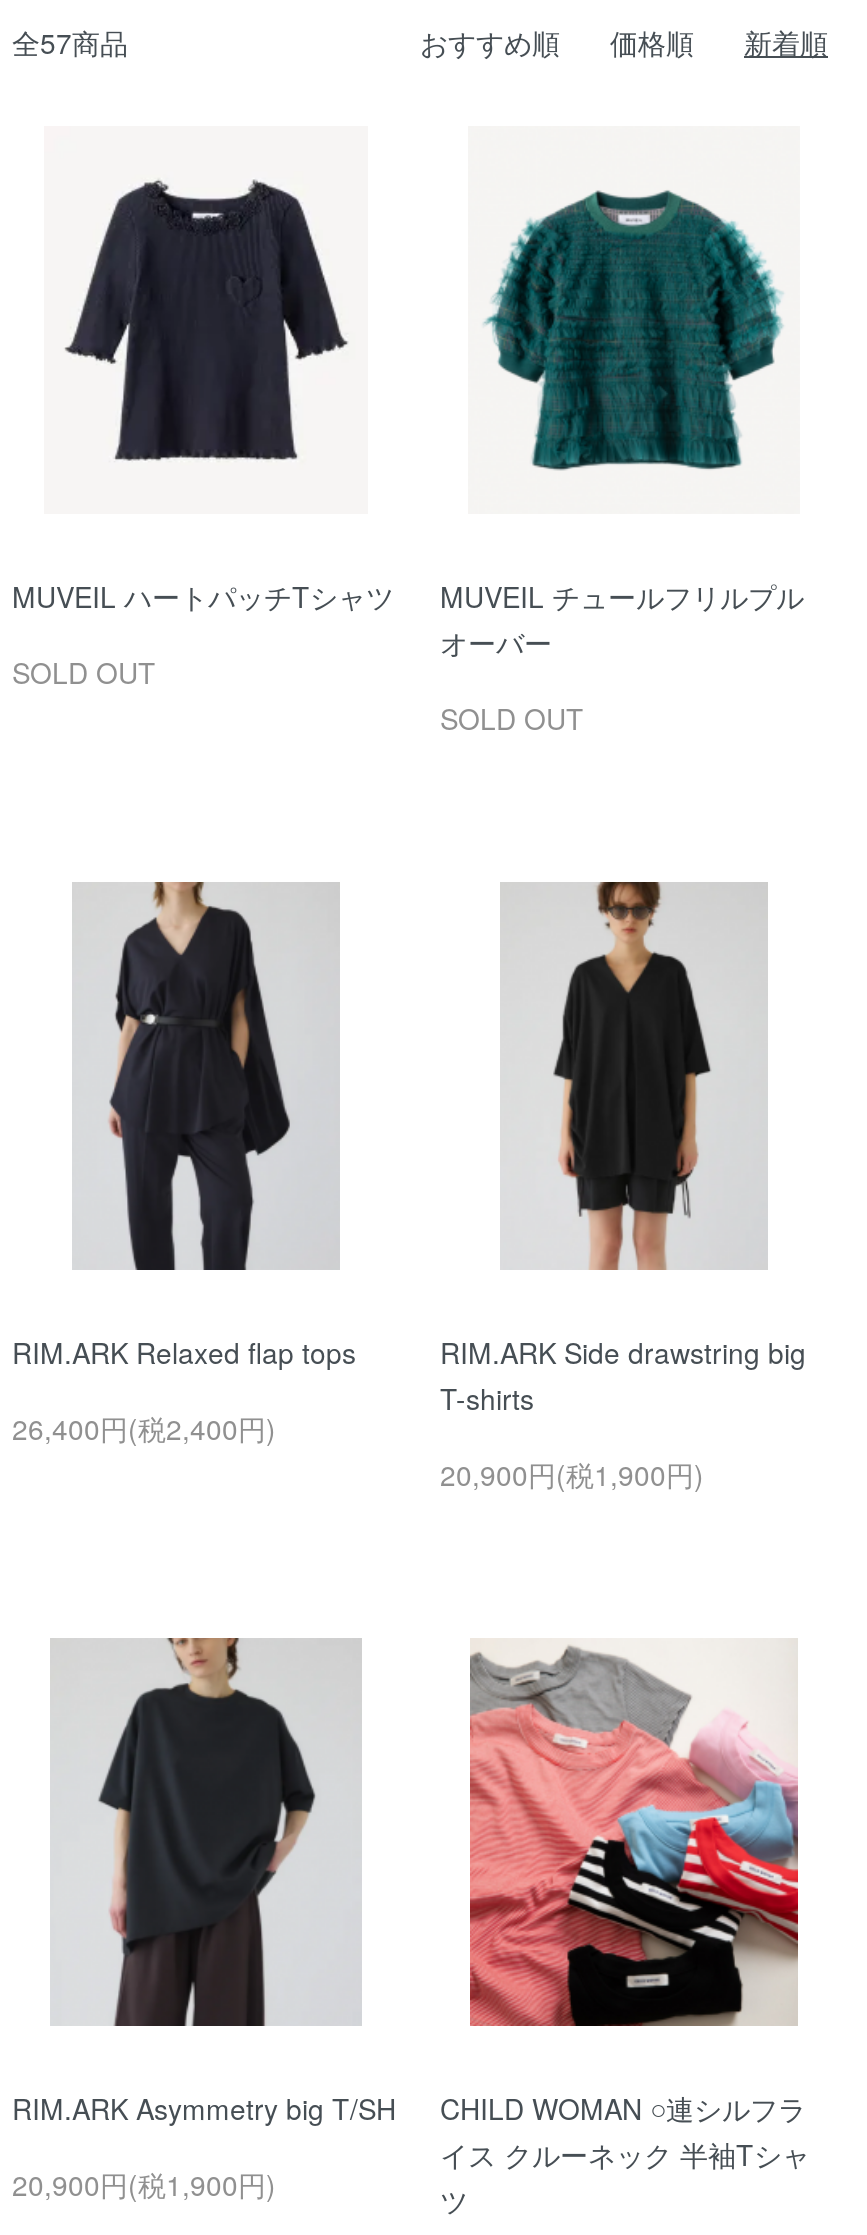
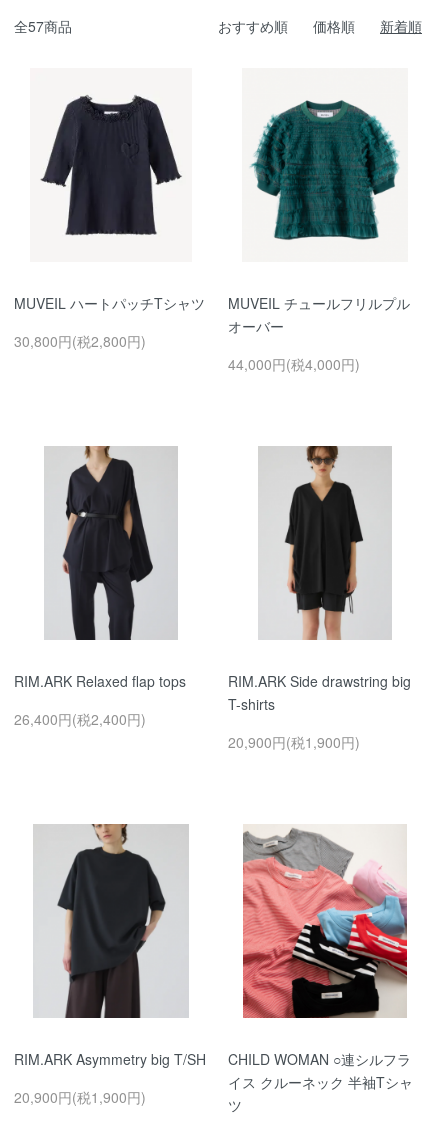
- SOLD OUT
+ 30,800円(税2,800円)

- SOLD OUT
+ 44,000円(税4,000円)
